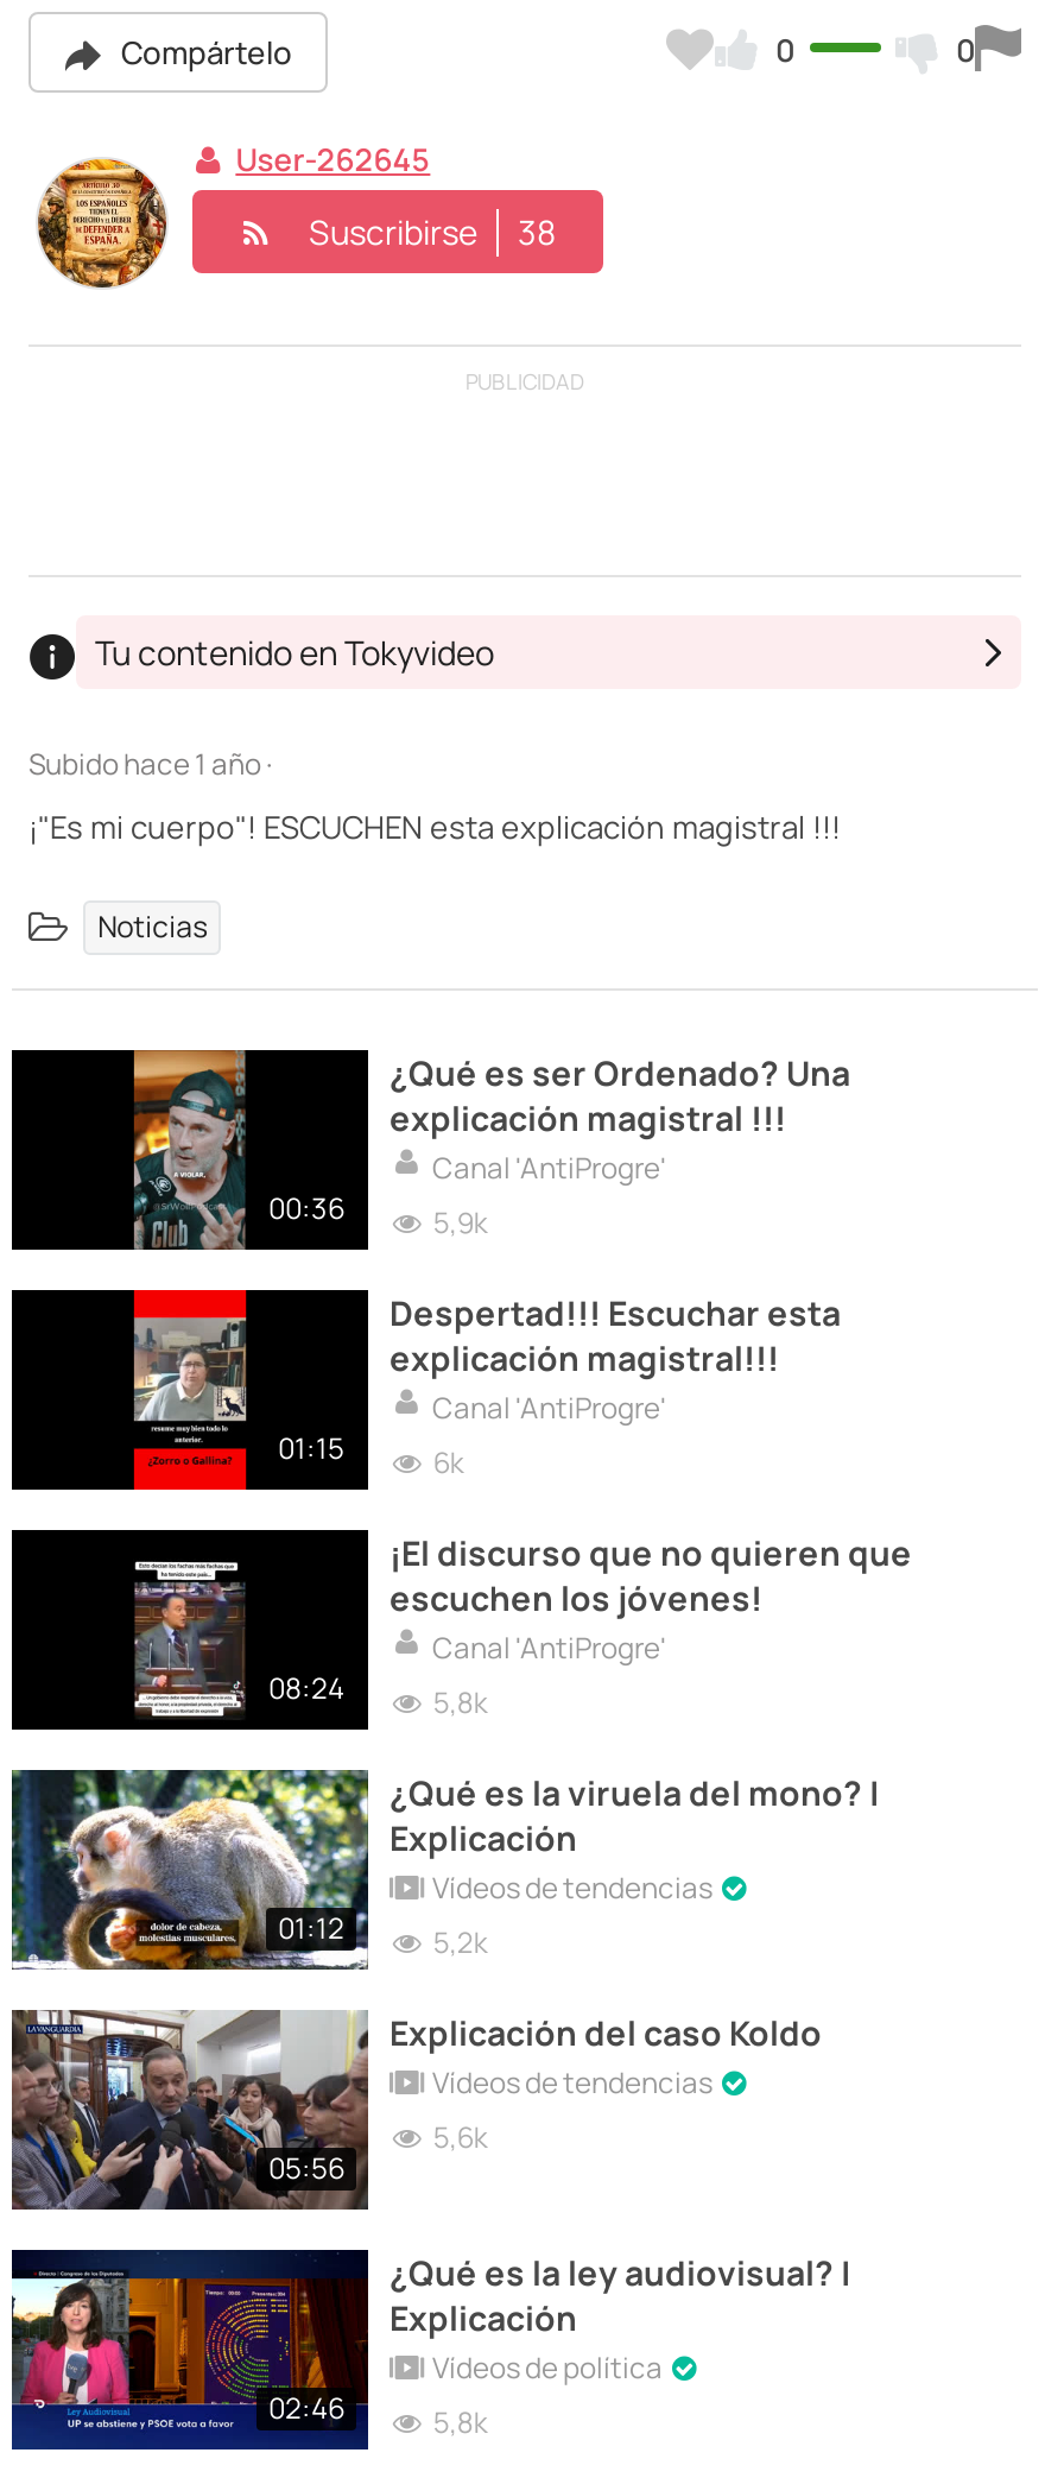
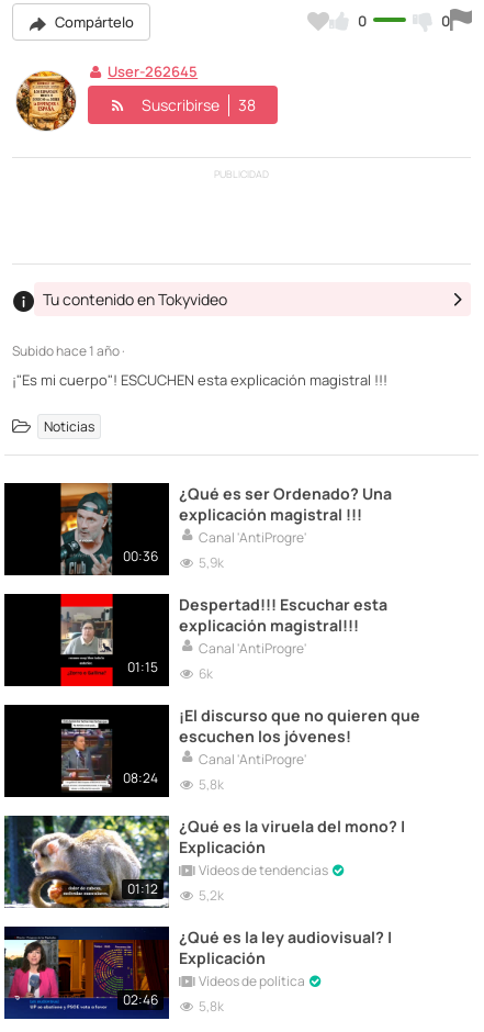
- [image]
- 05:56

- Explicación del caso Koldo
- Vídeos de tendencias
- 5,6k
